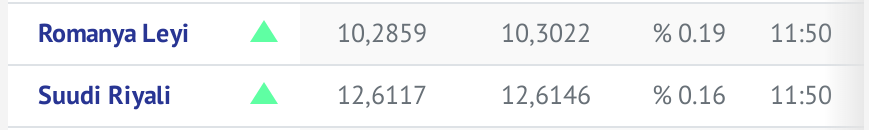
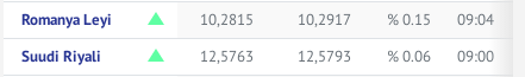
- 10,2859
+ 10,2815

- 10,3022
+ 10,2917

- % 0.19
+ % 0.15

- 11:50
+ 09:04

- 12,6117
+ 12,5763

- 12,6146
+ 12,5793

- % 0.16
+ % 0.06

- 11:50
+ 09:00
